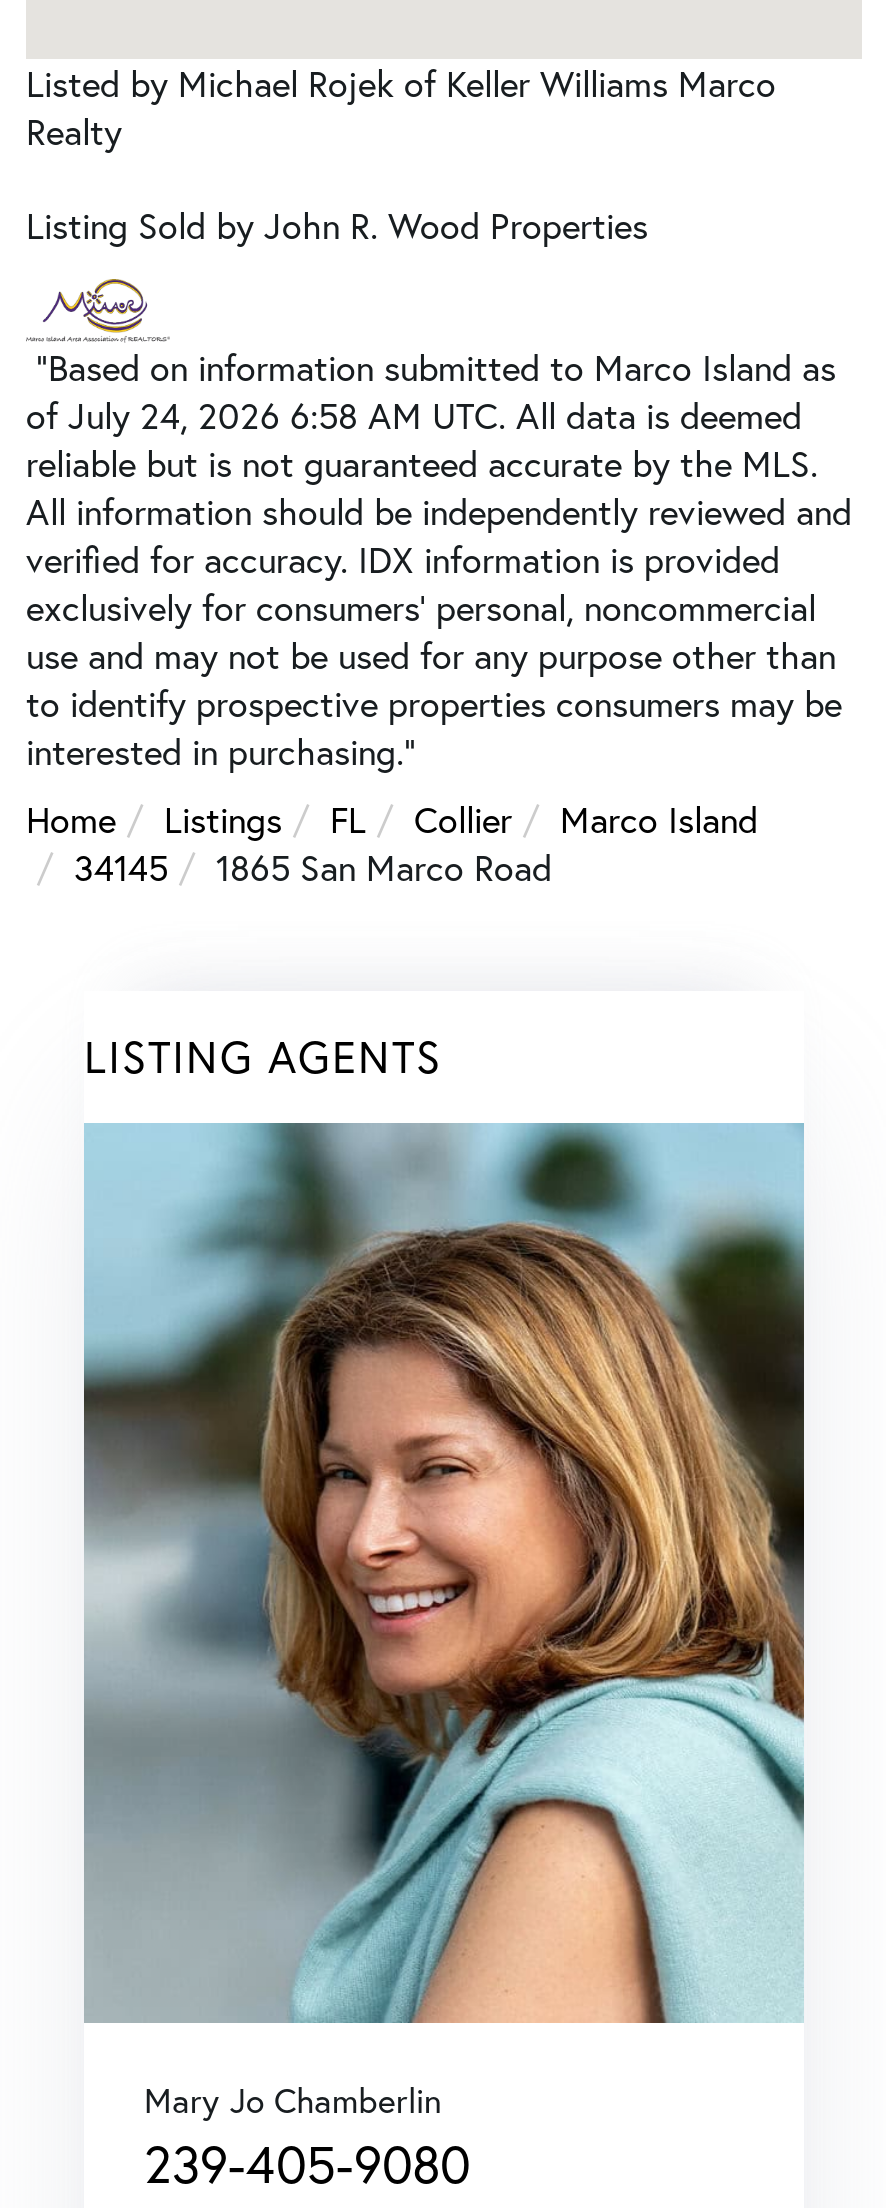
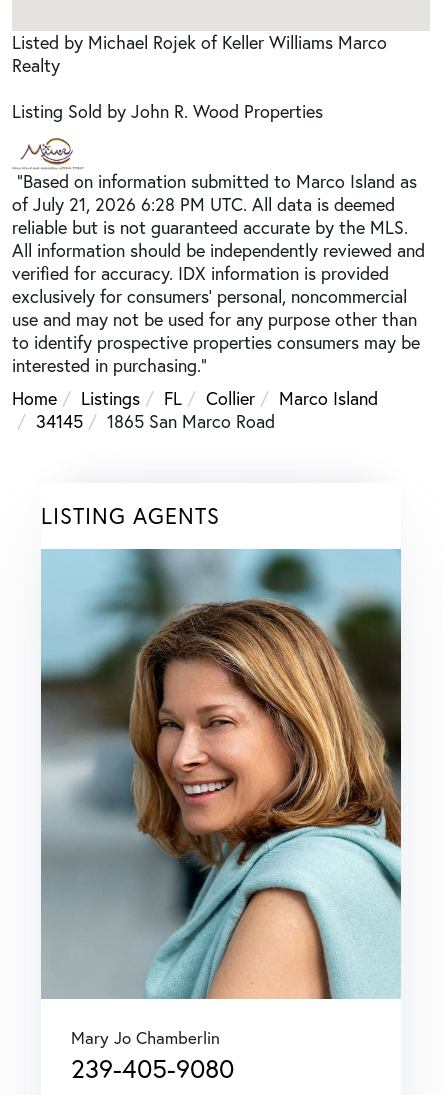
- of July 24, 2026 6:58 AM UTC. All data is deemed
+ of July 21, 2026 6:28 PM UTC. All data is deemed
